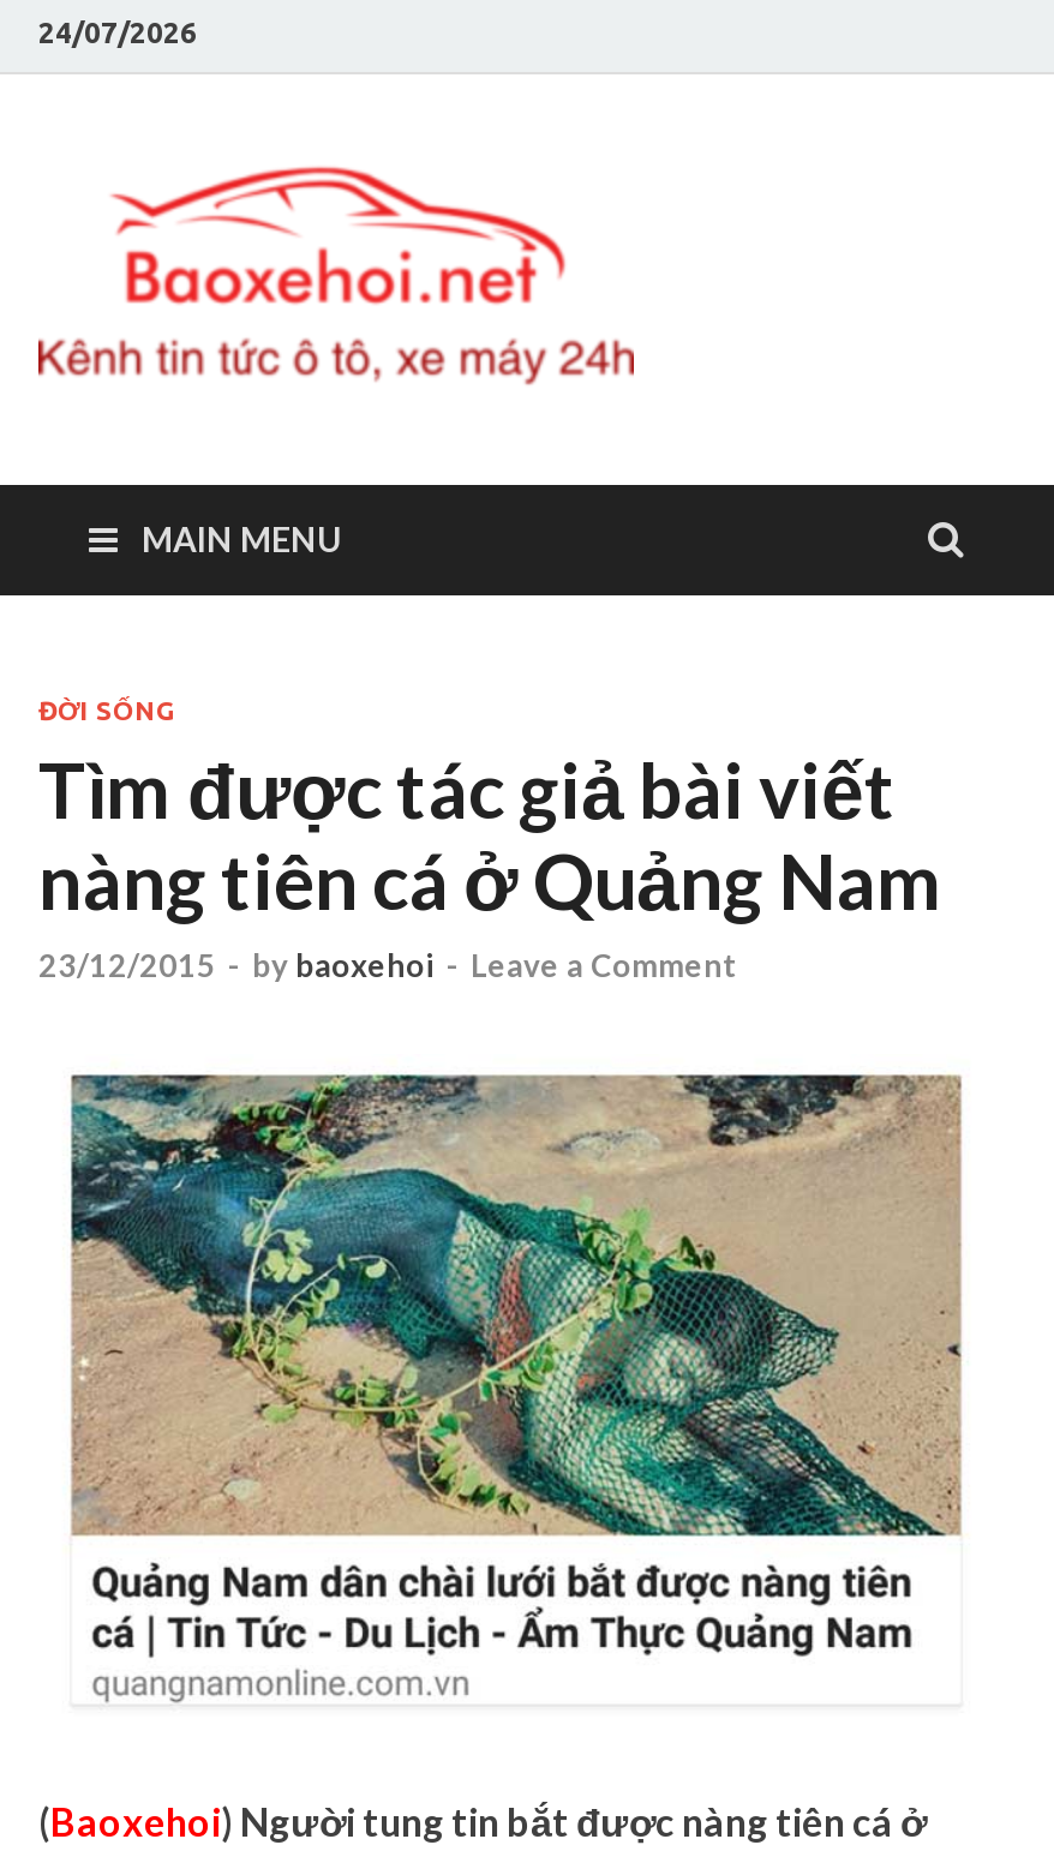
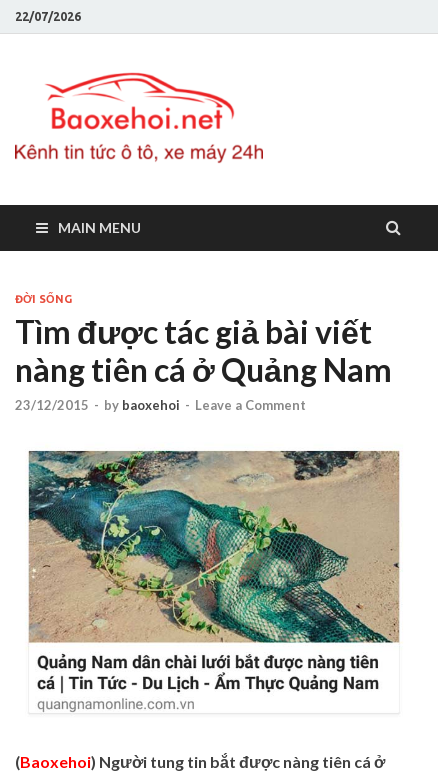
- 24/07/2026
+ 22/07/2026
